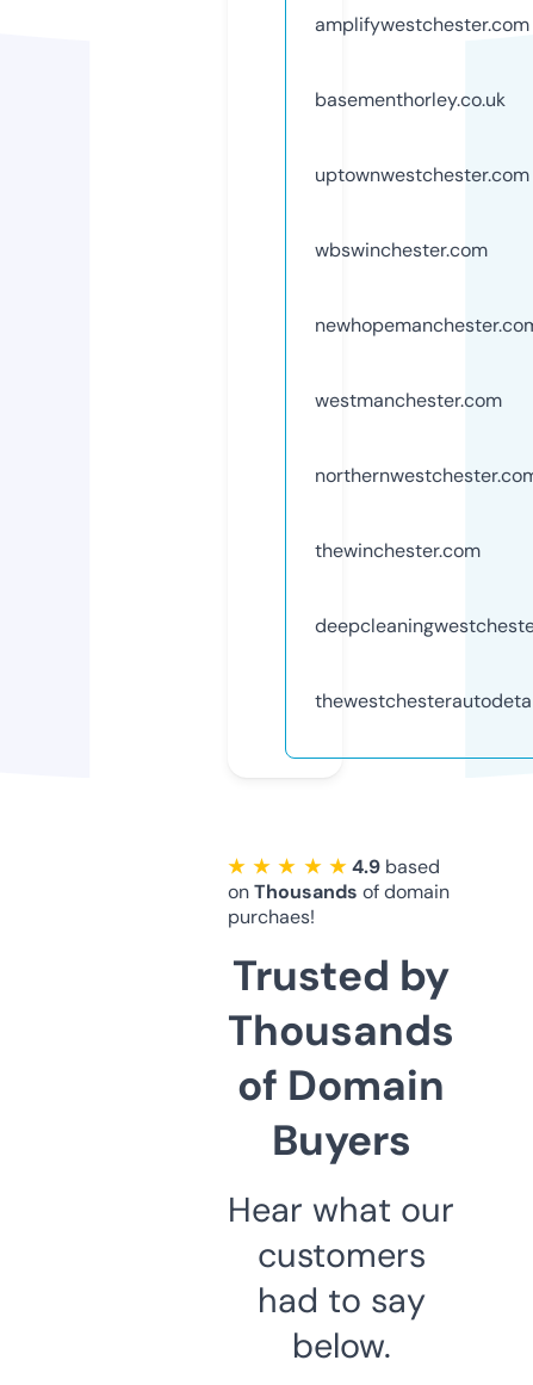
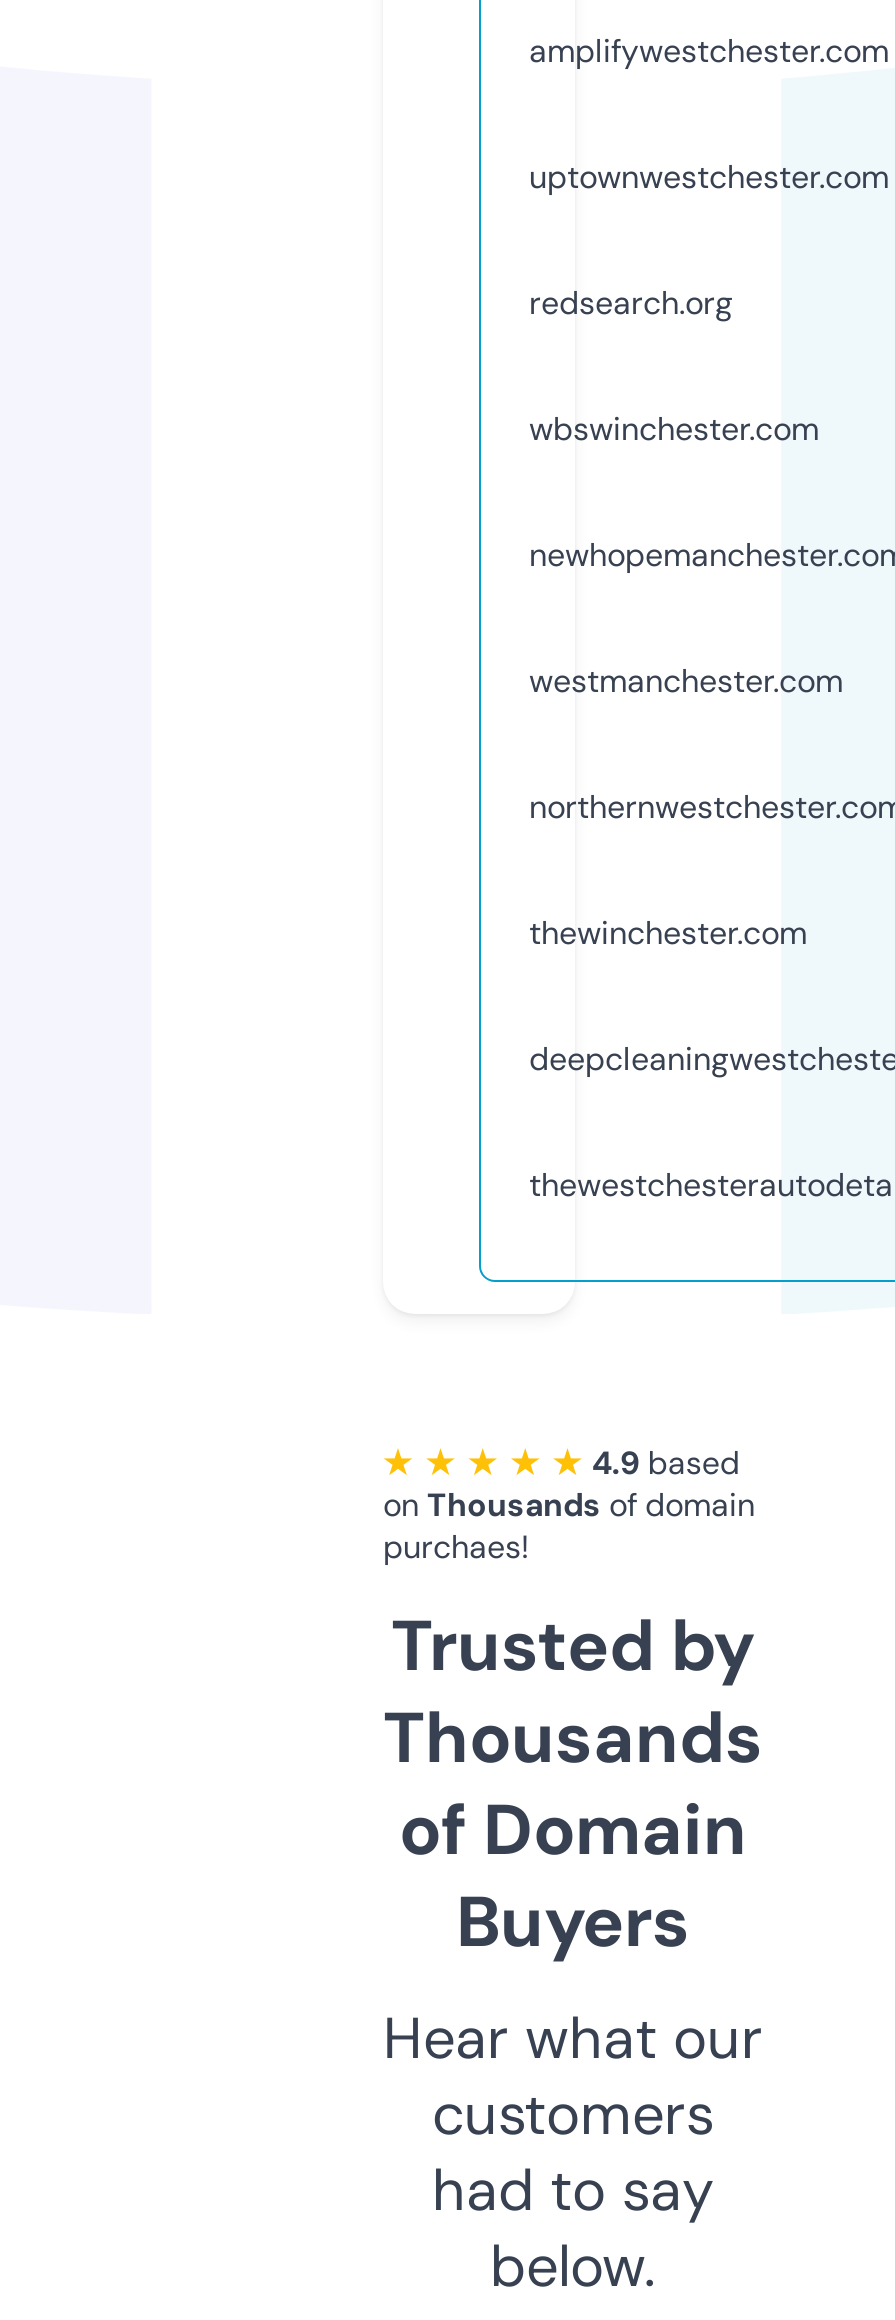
- basementhorley.co.uk

moved up: uptownwestchester.com

+ redsearch.org
